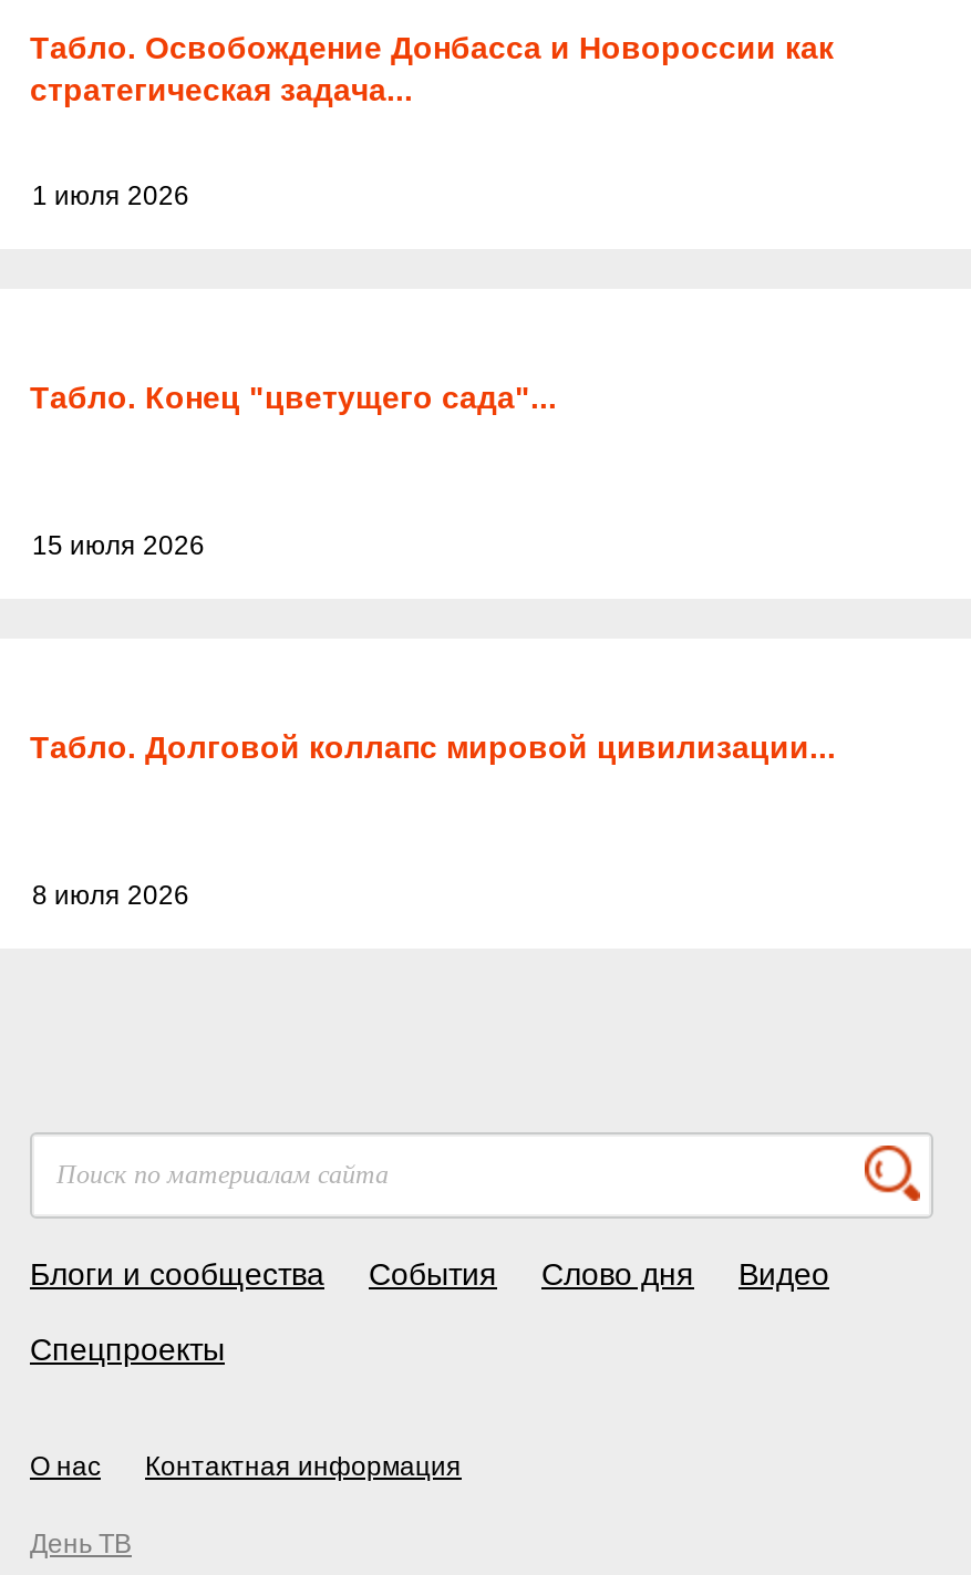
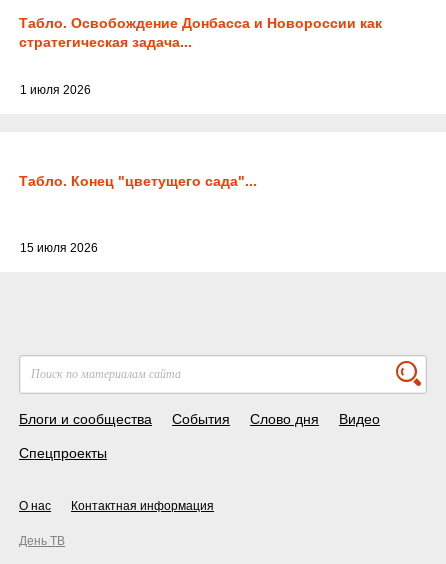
- Табло. Долговой коллапс мировой цивилизации...

- 8 июля 2026
